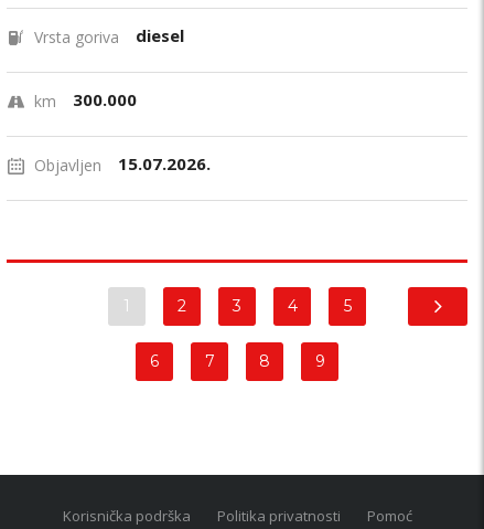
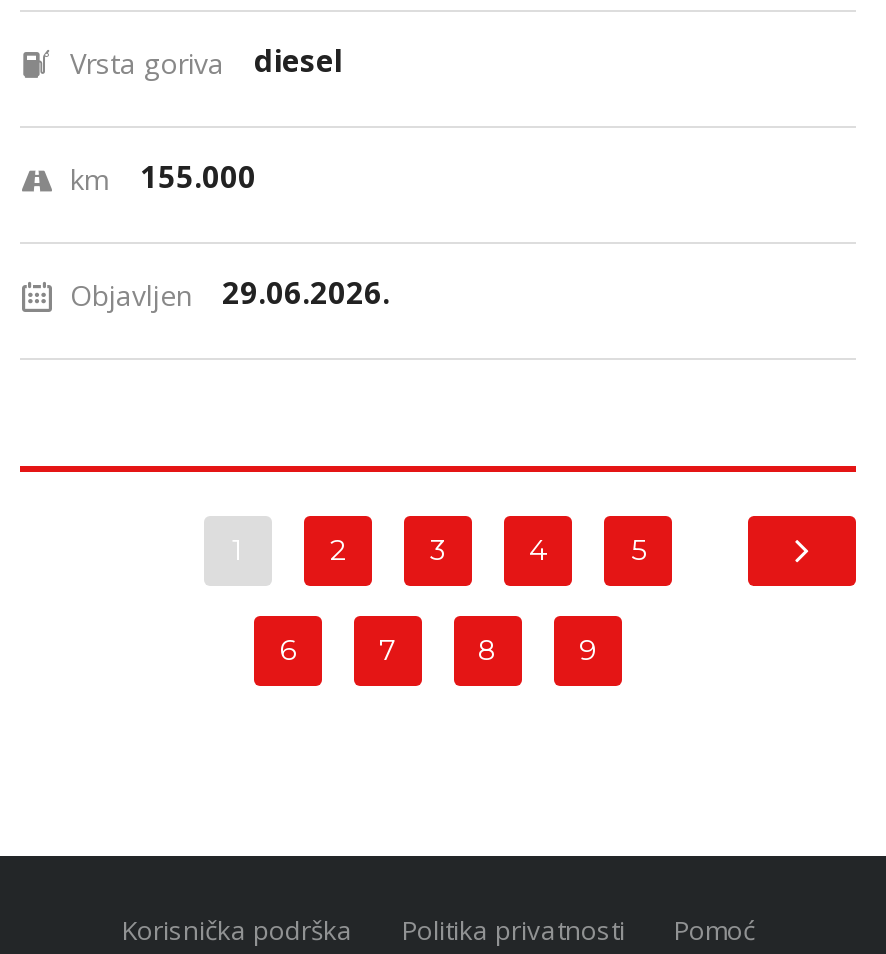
- km 300.000
+ km 155.000

- Objavljen 15.07.2026.
+ Objavljen 29.06.2026.
